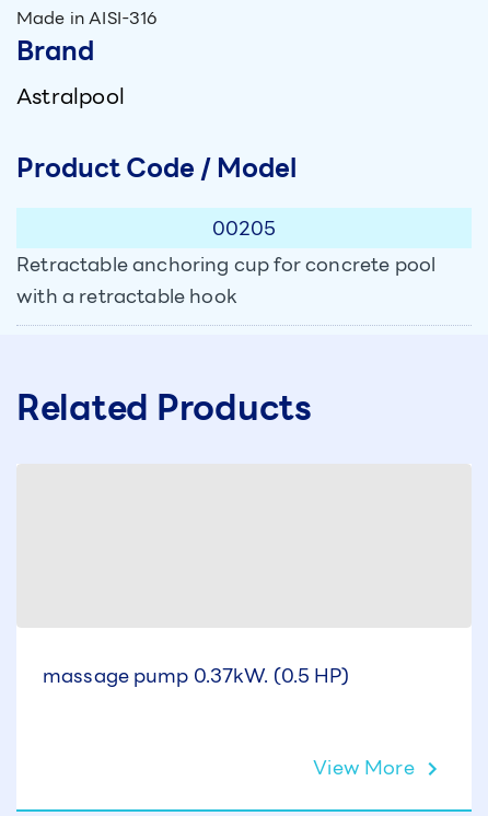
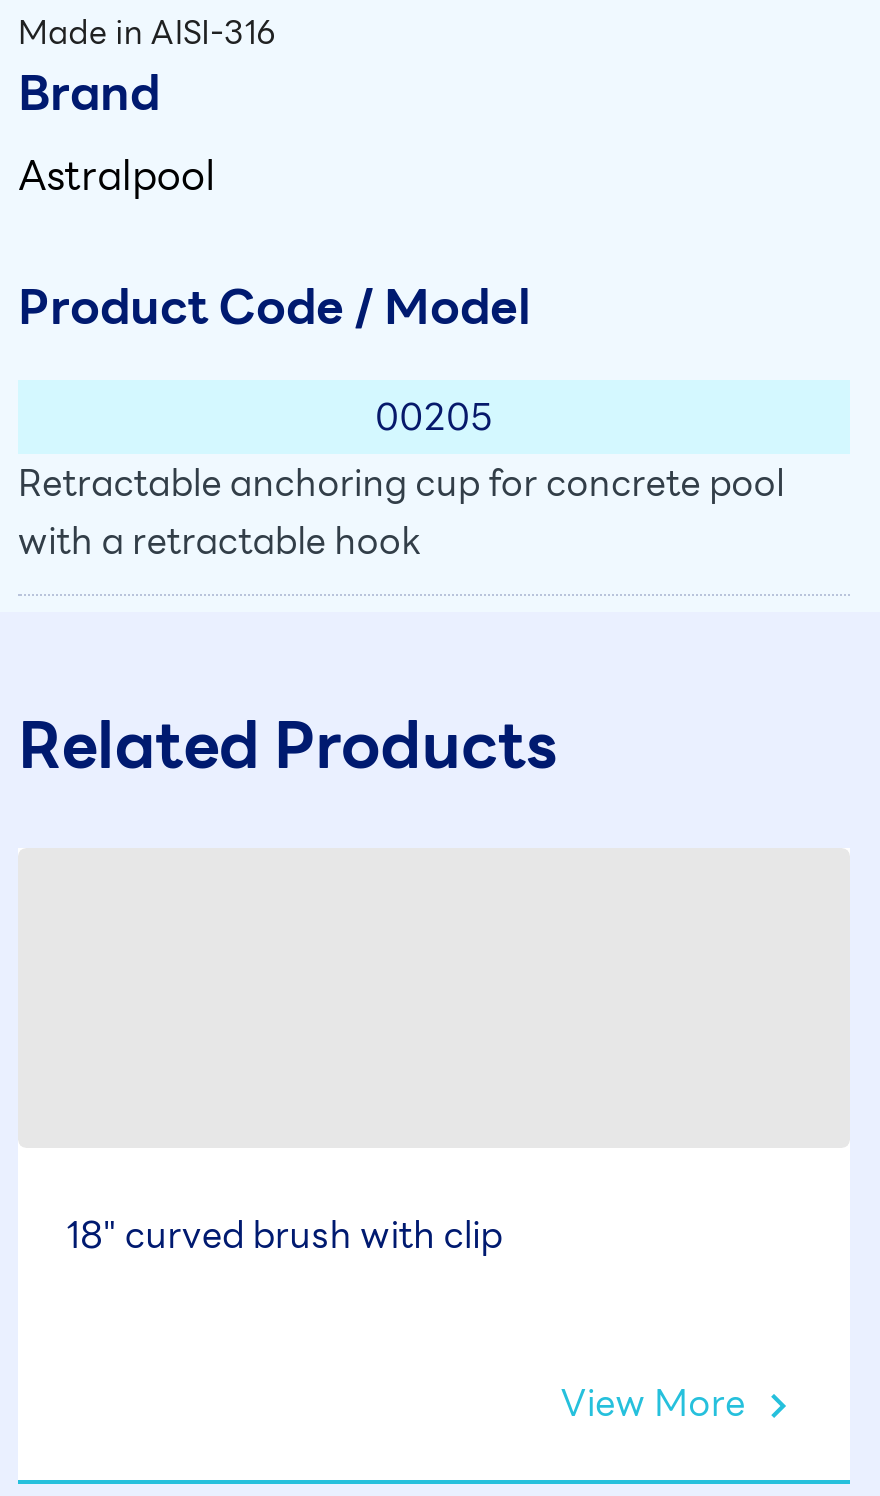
- massage pump 0.37kW. (0.5 HP)
+ 18" curved brush with clip
